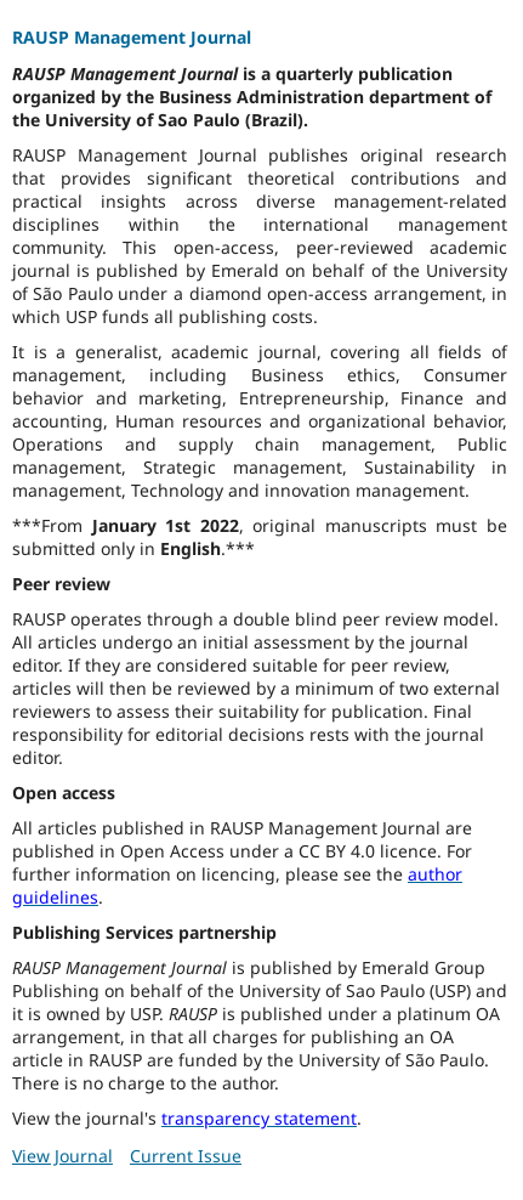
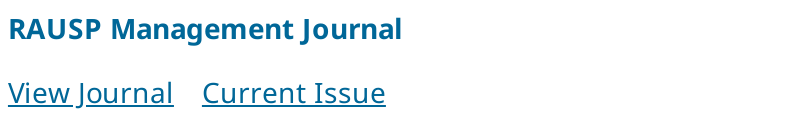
- RAUSP Management Journal is a quarterly publication
- organized by the Business Administration department of
- the University of Sao Paulo (Brazil).
- RAUSP Management Journal publishes original research
- that provides significant theoretical contributions and
- practical insights across diverse management-related
- disciplines within the international management
- community. This open-access, peer-reviewed academic
- journal is published by Emerald on behalf of the University
- of São Paulo under a diamond open-access arrangement, in
- which USP funds all publishing costs.
- It is a generalist, academic journal, covering all fields of
- management, including Business ethics, Consumer
- behavior and marketing, Entrepreneurship, Finance and
- accounting, Human resources and organizational behavior,
- Operations and supply chain management, Public
- management, Strategic management, Sustainability in
- management, Technology and innovation management.
- ***From January 1st 2022, original manuscripts must be
- submitted only in English.***
- Peer review
- RAUSP operates through a double blind peer review model.
- All articles undergo an initial assessment by the journal
- editor. If they are considered suitable for peer review,
- articles will then be reviewed by a minimum of two external
- reviewers to assess their suitability for publication. Final
- responsibility for editorial decisions rests with the journal
- editor.
- Open access
- All articles published in RAUSP Management Journal are
- published in Open Access under a CC BY 4.0 licence. For
- further information on licencing, please see the author
- guidelines.
- Publishing Services partnership
- RAUSP Management Journal is published by Emerald Group
- Publishing on behalf of the University of Sao Paulo (USP) and
- it is owned by USP. RAUSP is published under a platinum OA
- arrangement, in that all charges for publishing an OA
- article in RAUSP are funded by the University of São Paulo.
- There is no charge to the author.
- View the journal's transparency statement.
